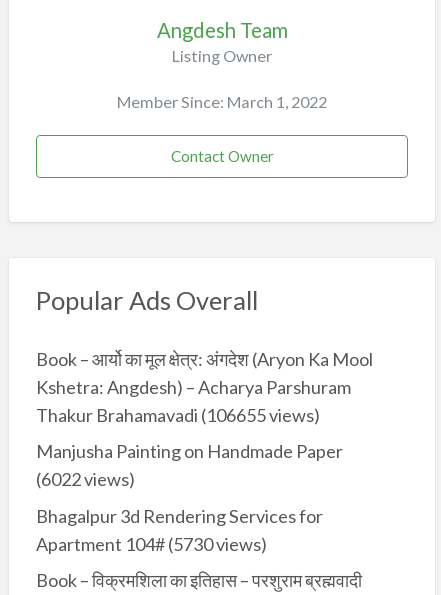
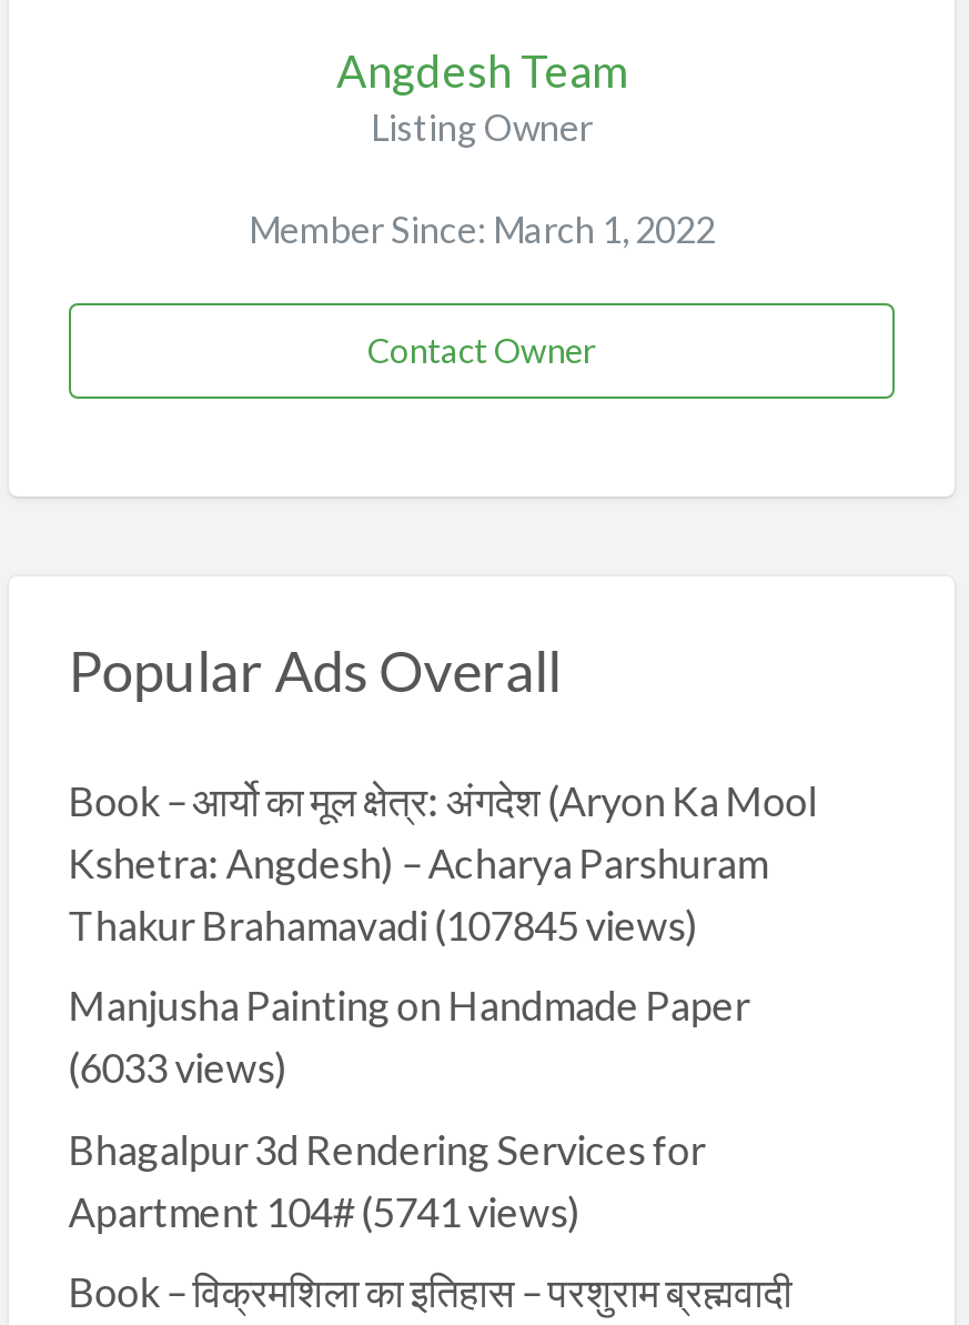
- Thakur Brahamavadi (106655 views)
+ Thakur Brahamavadi (107845 views)

- (6022 views)
+ (6033 views)

- Apartment 104#(5730 views)
+ Apartment 104#(5741 views)
